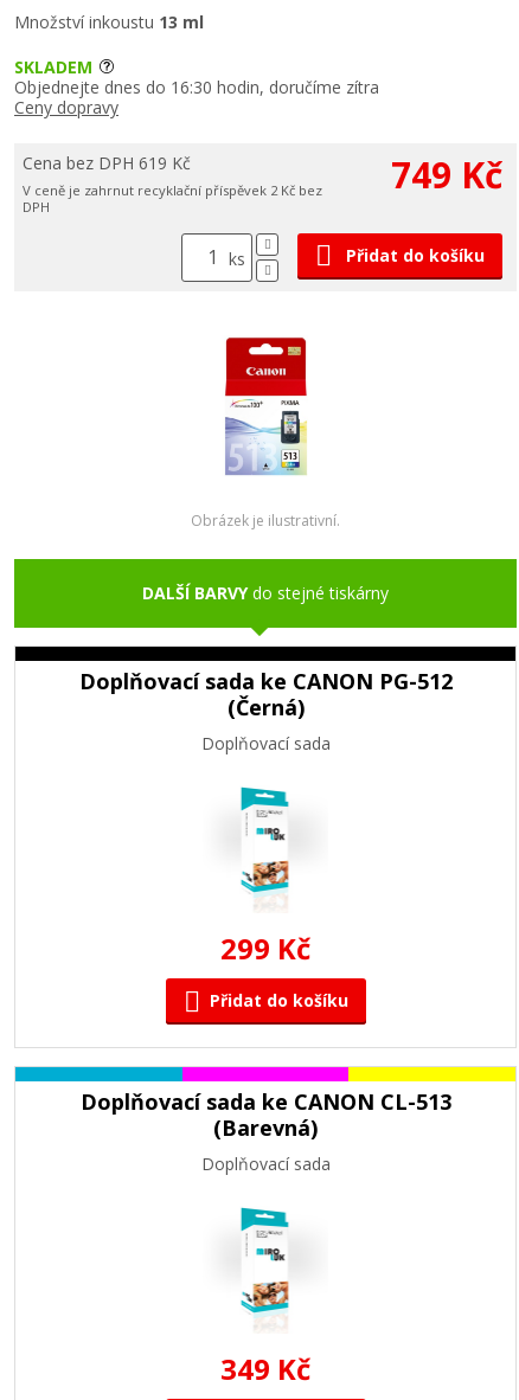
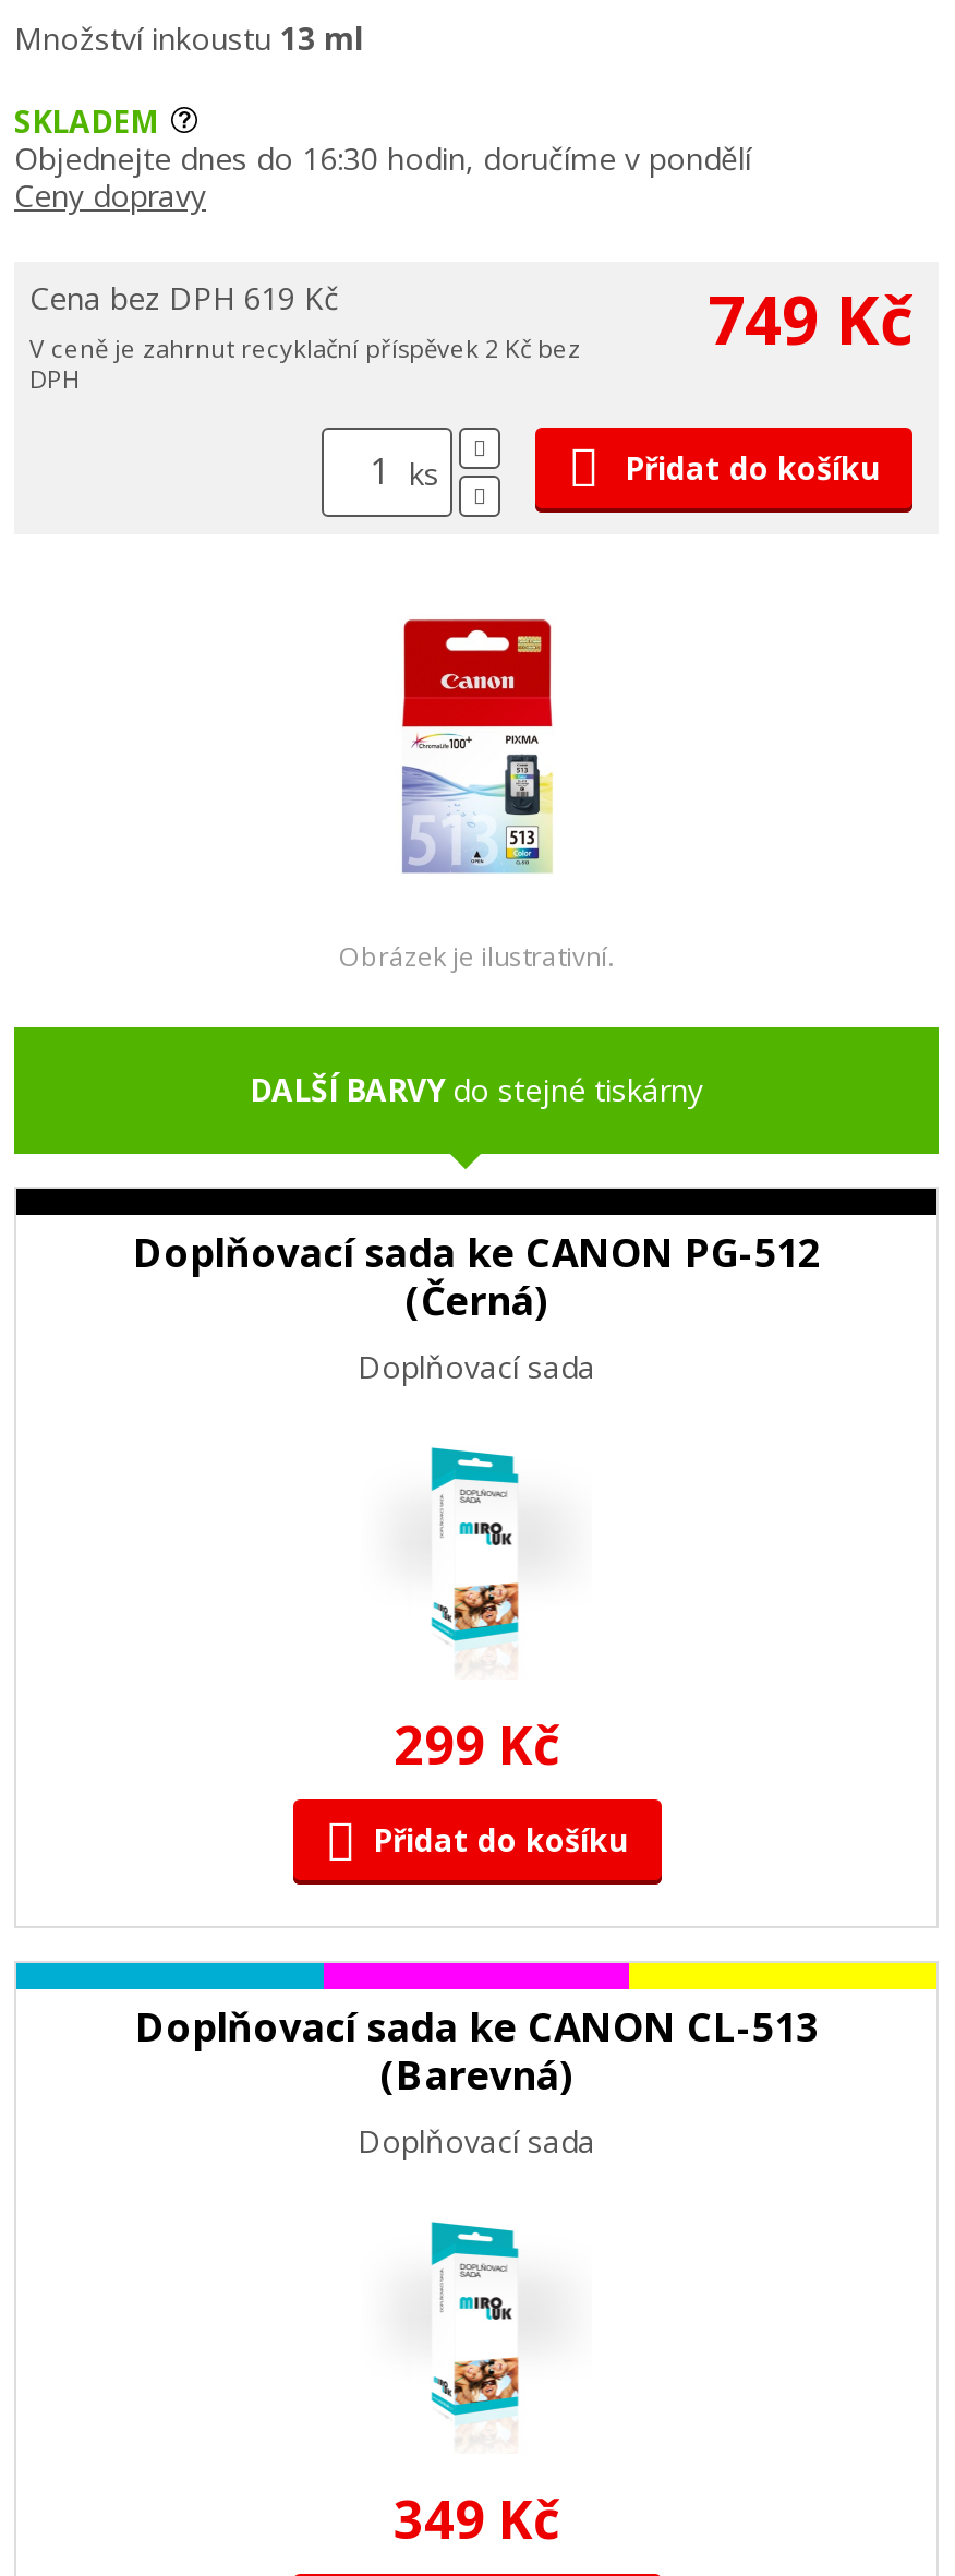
- Objednejte dnes do 16:30 hodin, doručíme zítra
+ Objednejte dnes do 16:30 hodin, doručíme v pondělí
